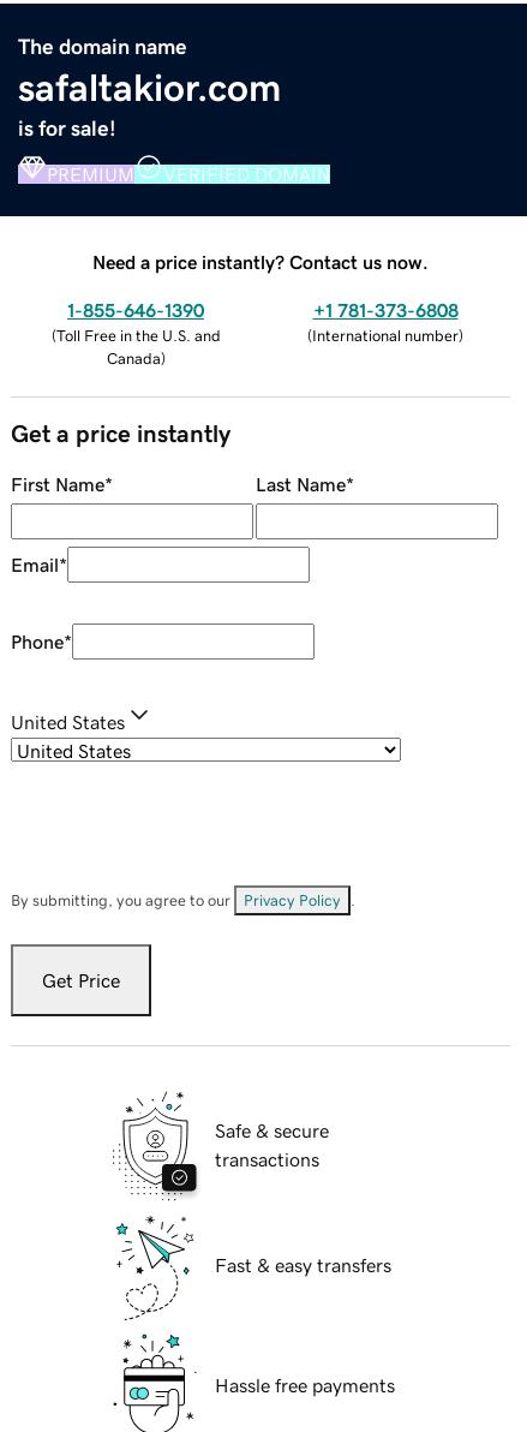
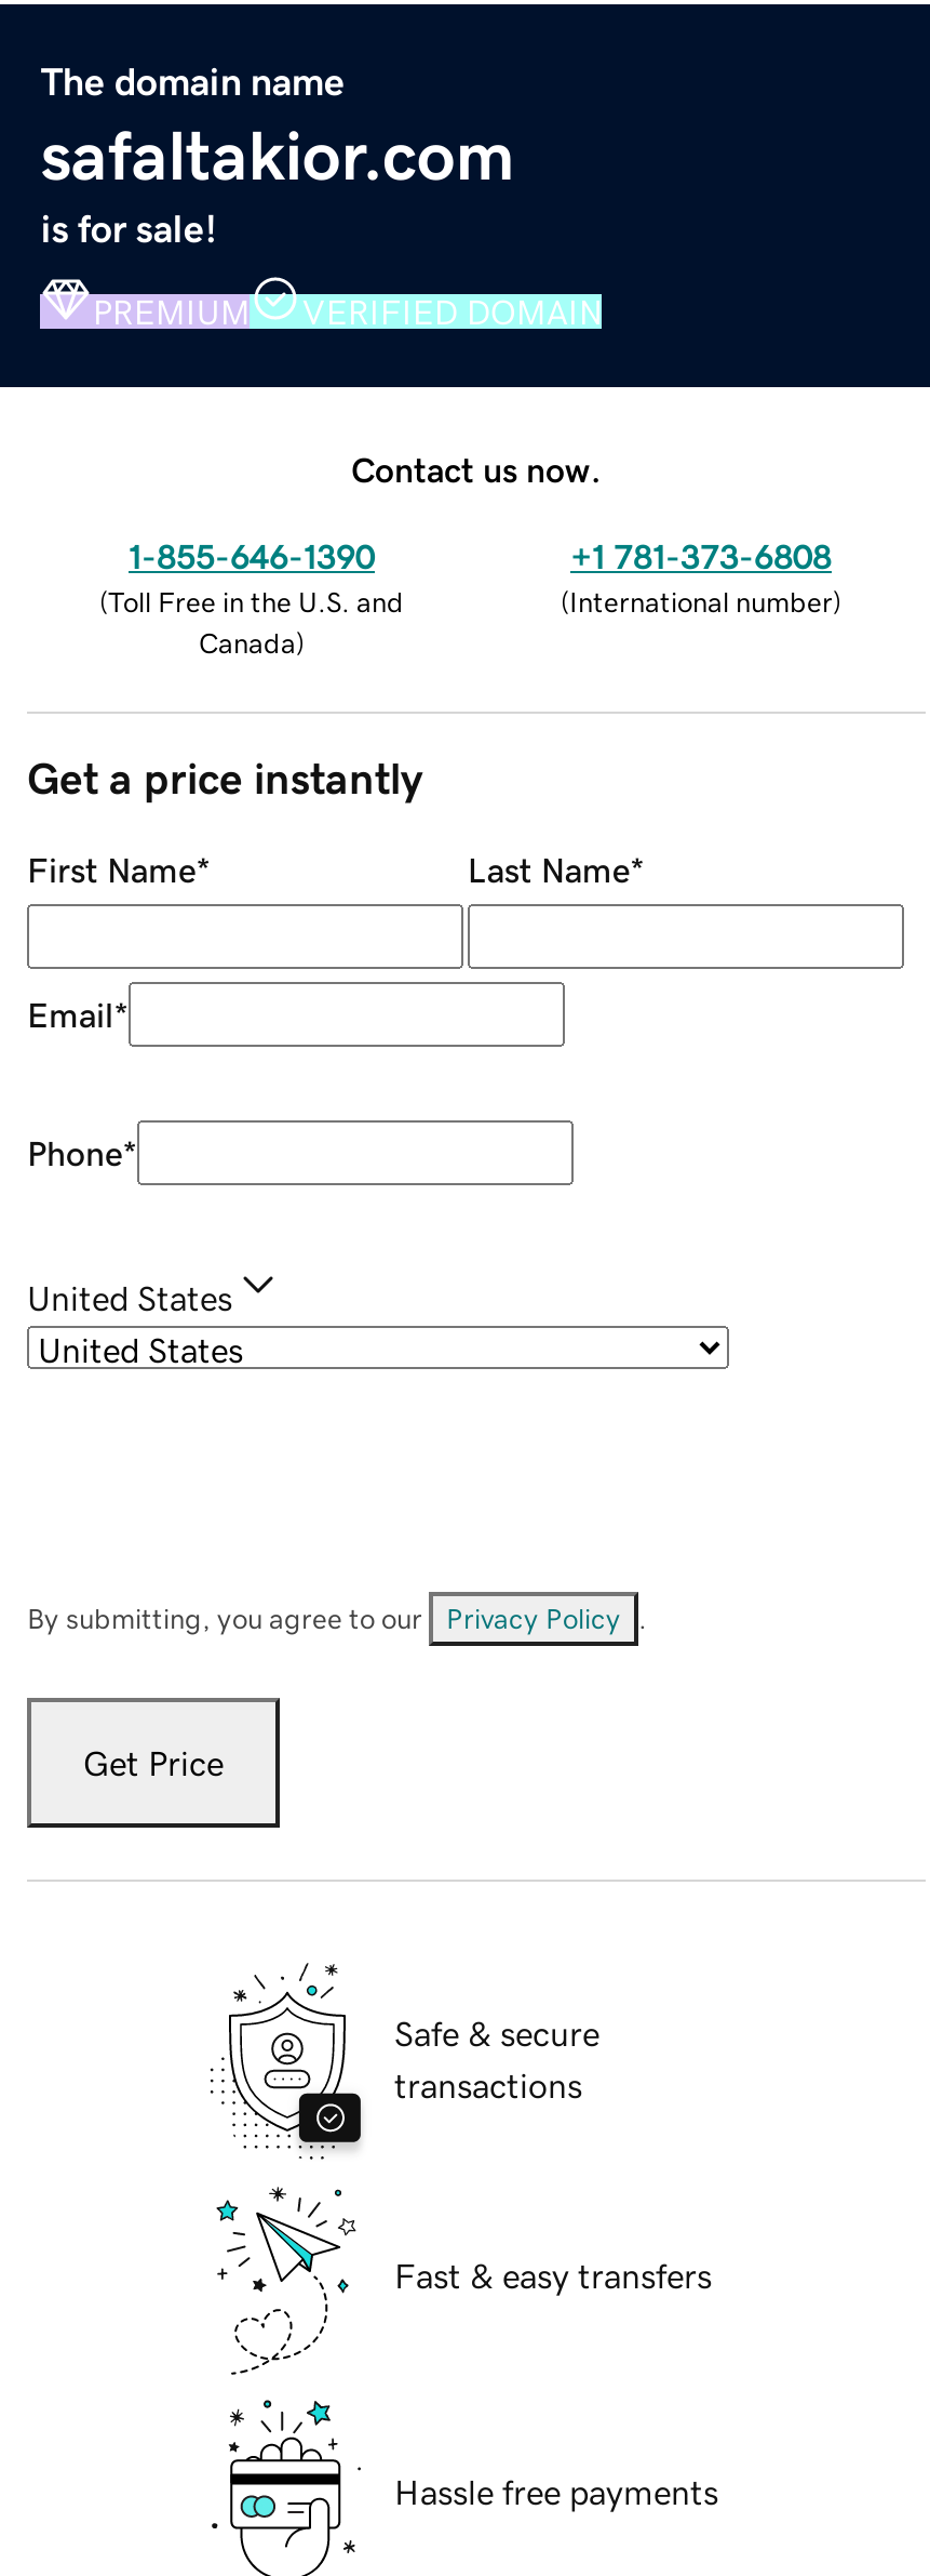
- Need a price instantly? Contact us now.
+ Contact us now.
